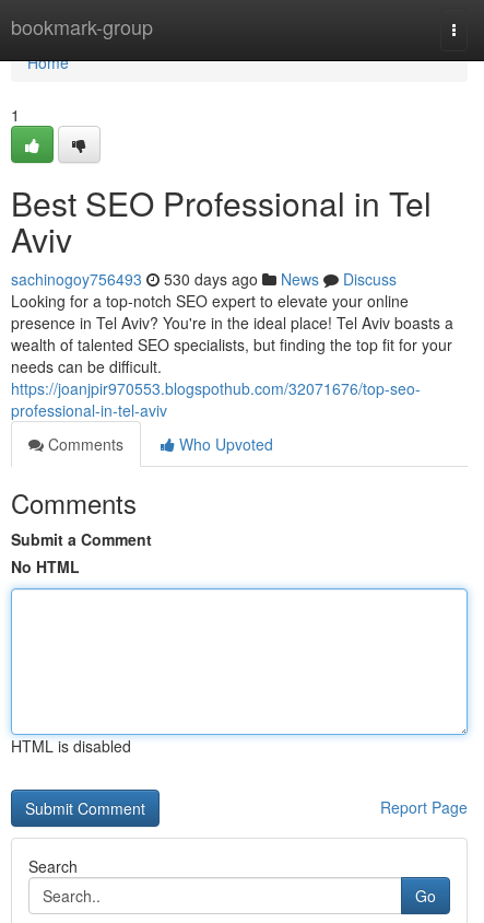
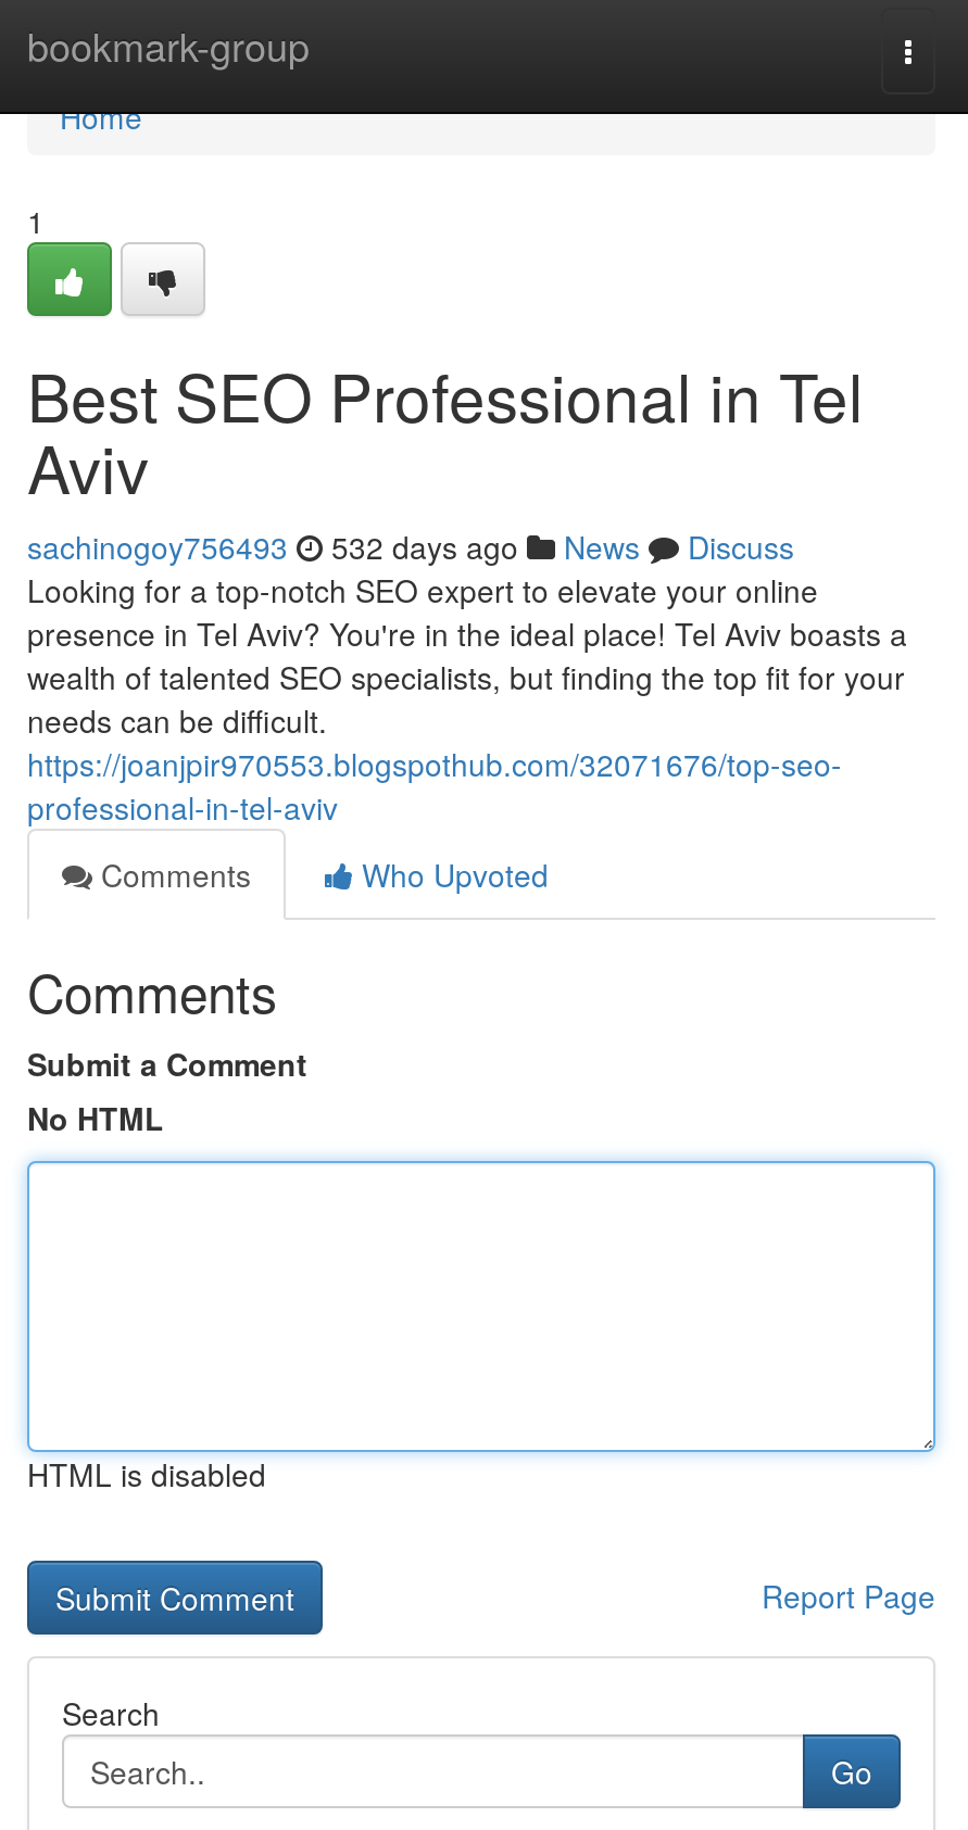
- sachinogoy756493 530 days ago News Discuss
+ sachinogoy756493 532 days ago News Discuss
